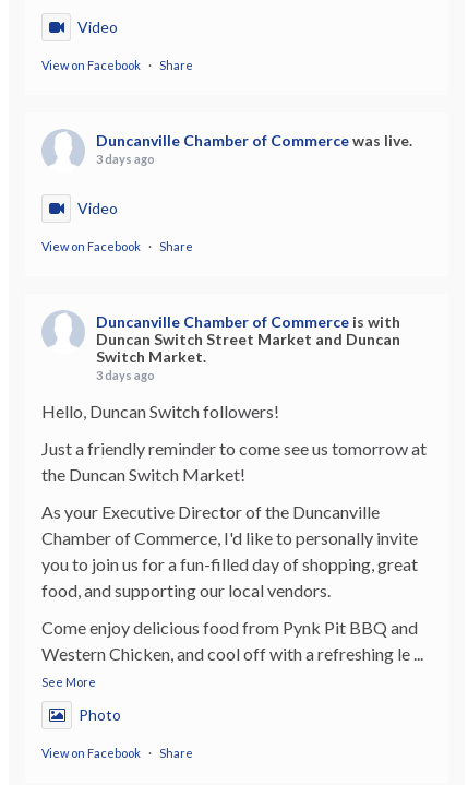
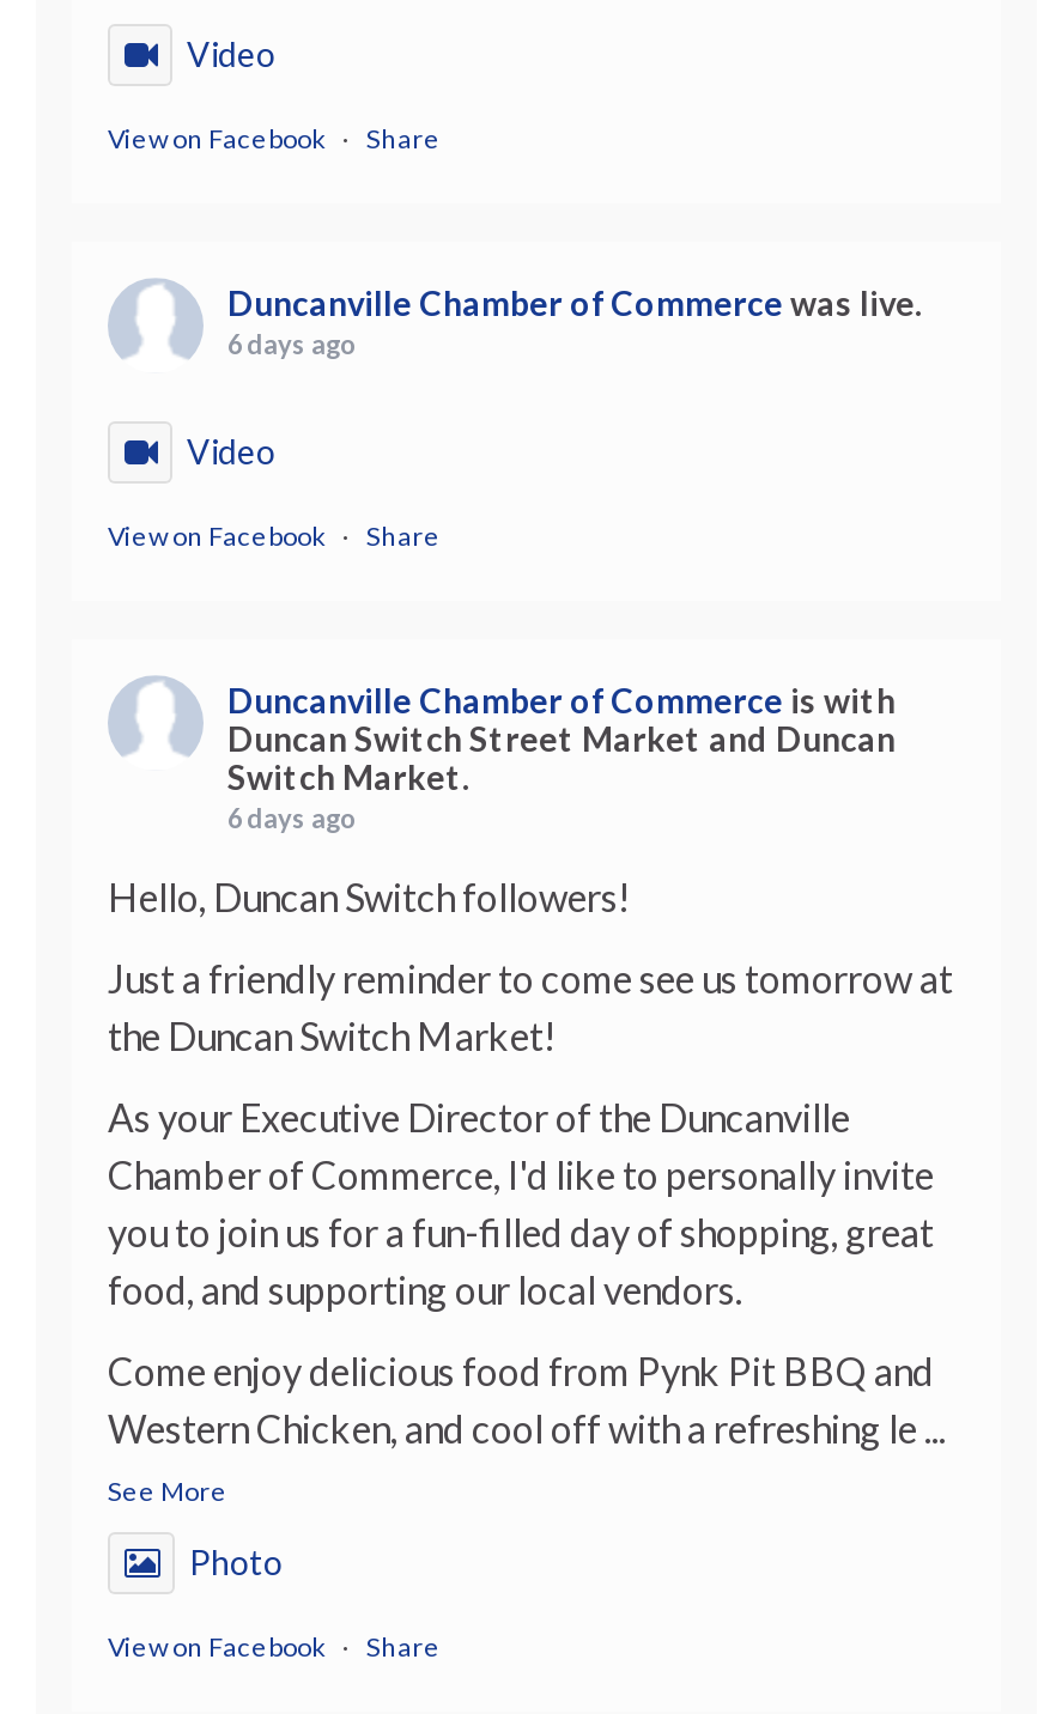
- 3 days ago
+ 6 days ago

- 3 days ago
+ 6 days ago
